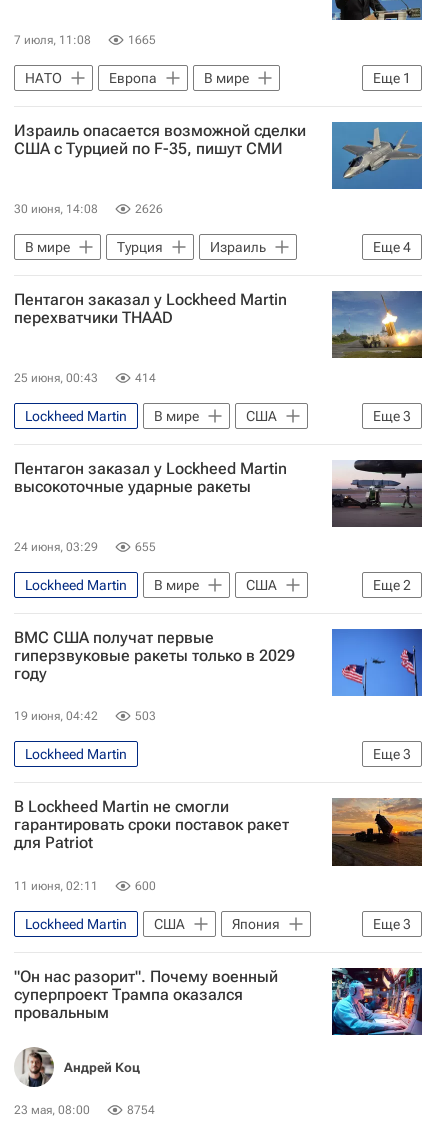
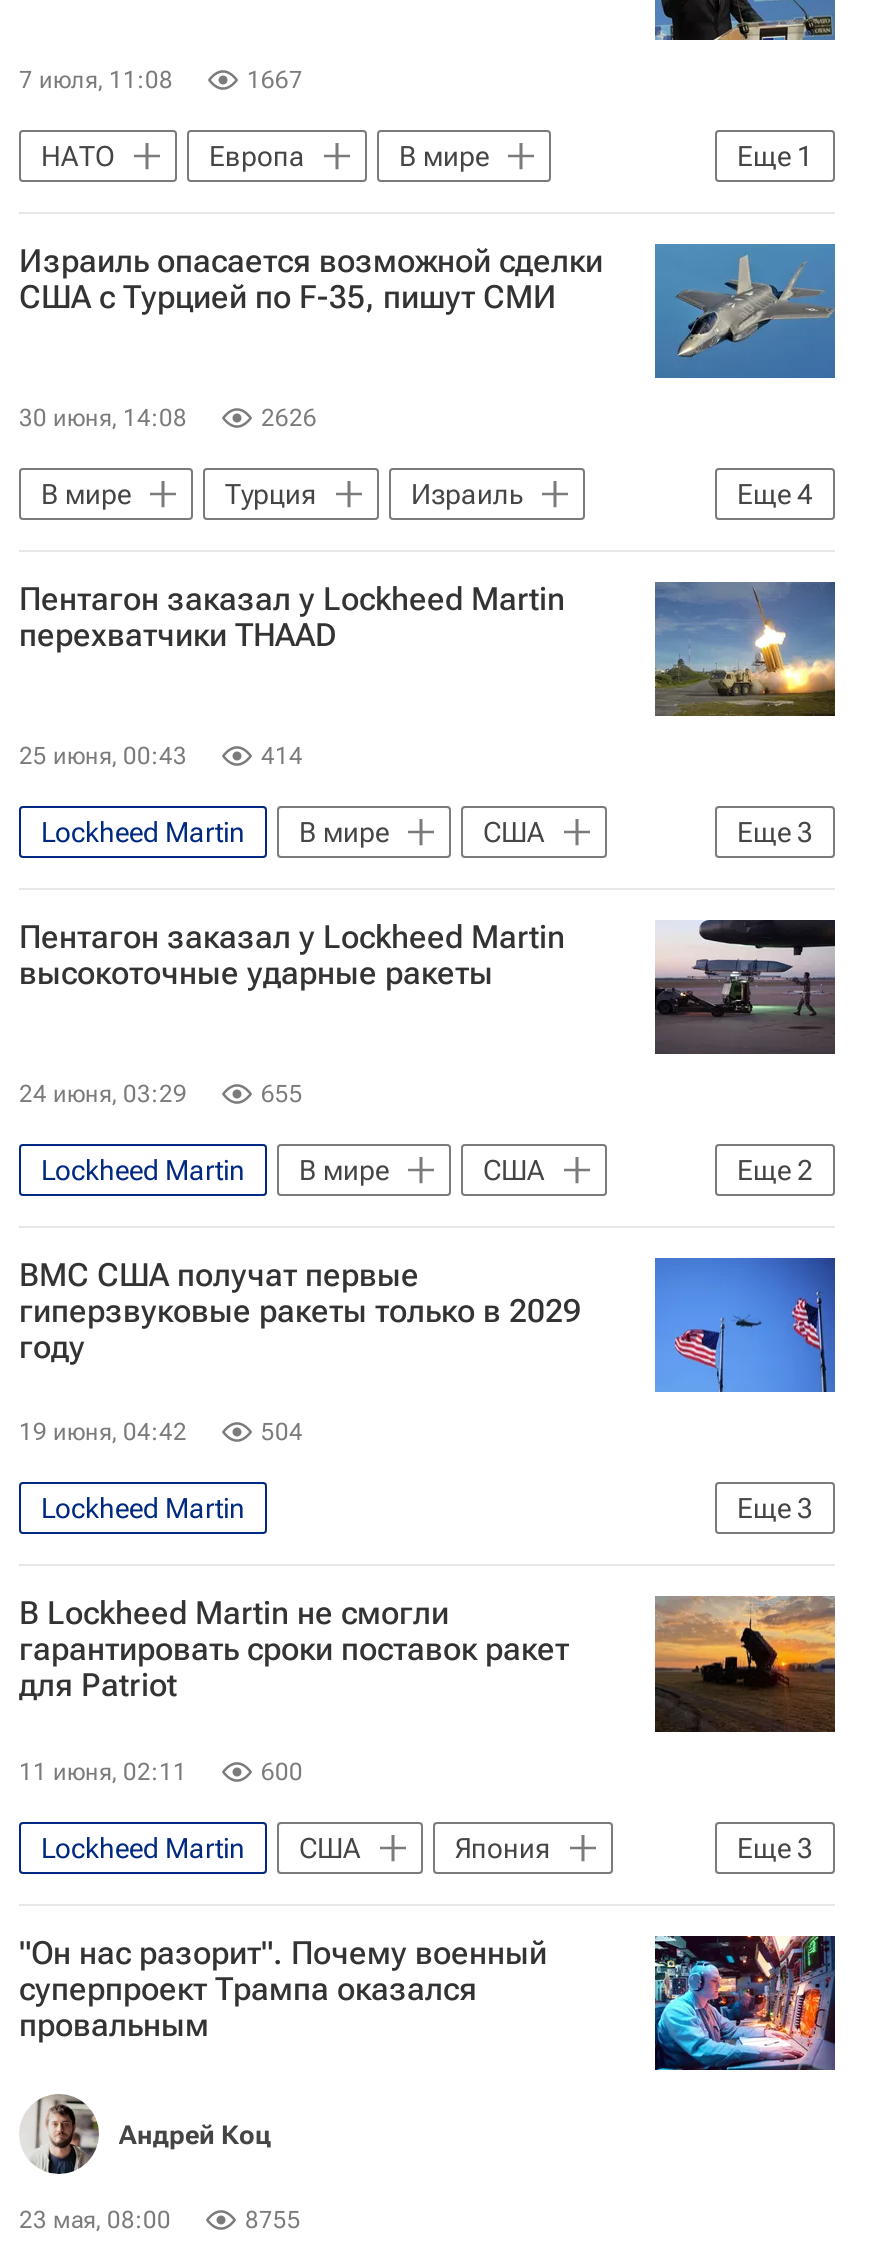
- 1665
+ 1667

- 503
+ 504

- 8754
+ 8755
